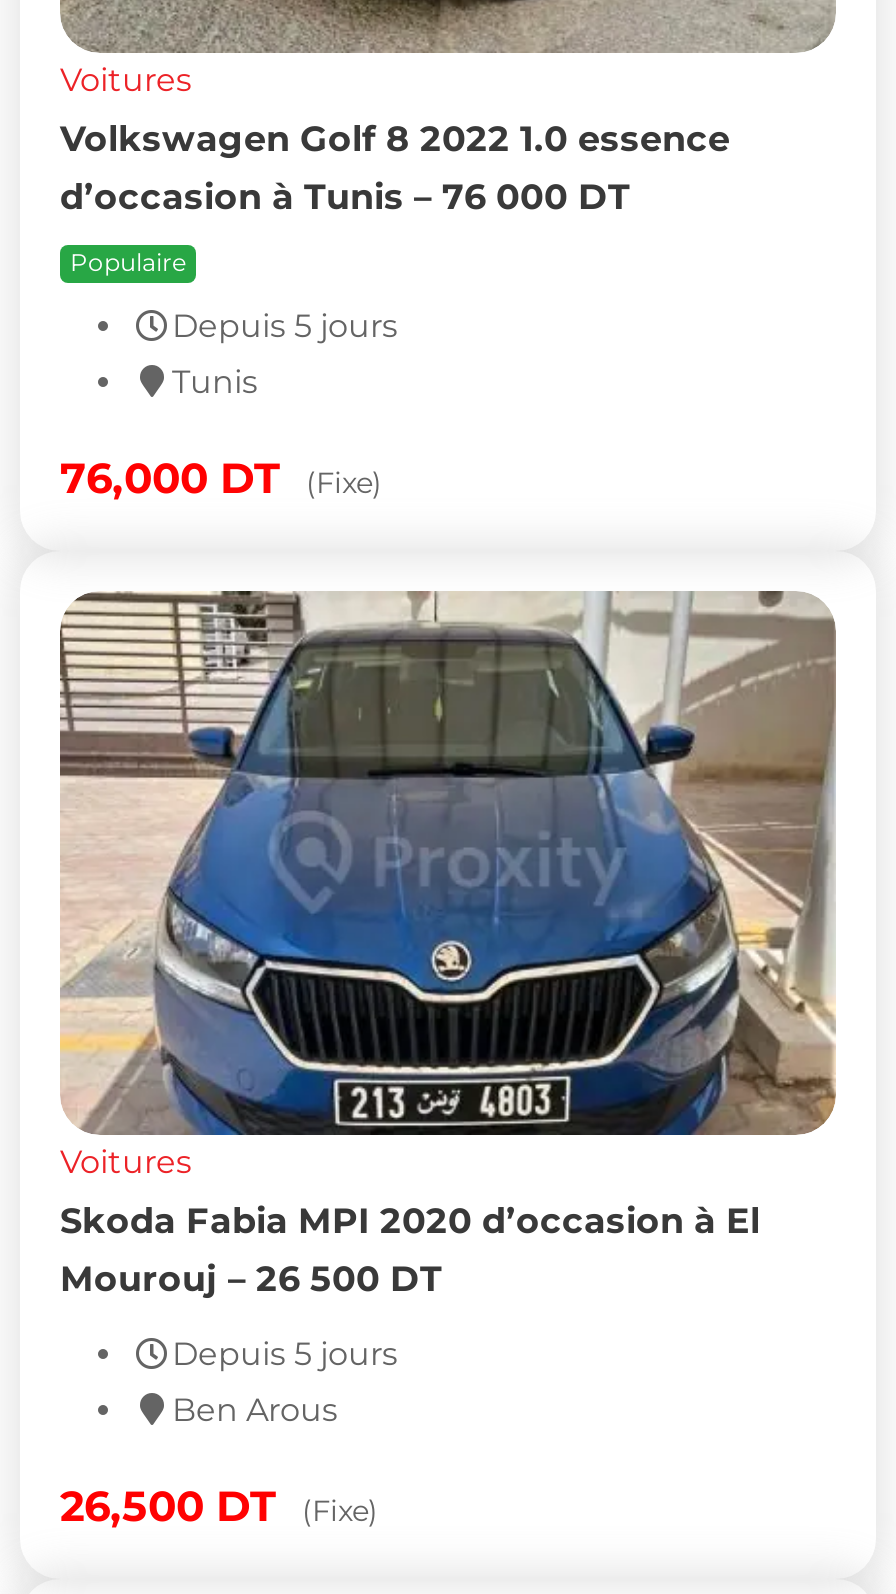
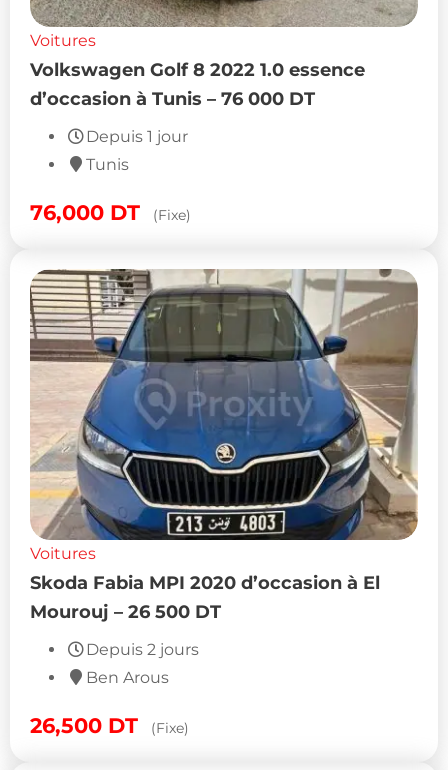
- Populaire
- Depuis 5 jours
+ Depuis 1 jour

- Depuis 5 jours
+ Depuis 2 jours
